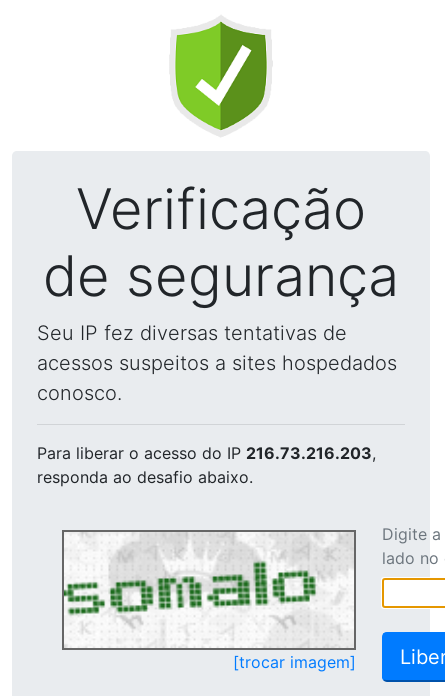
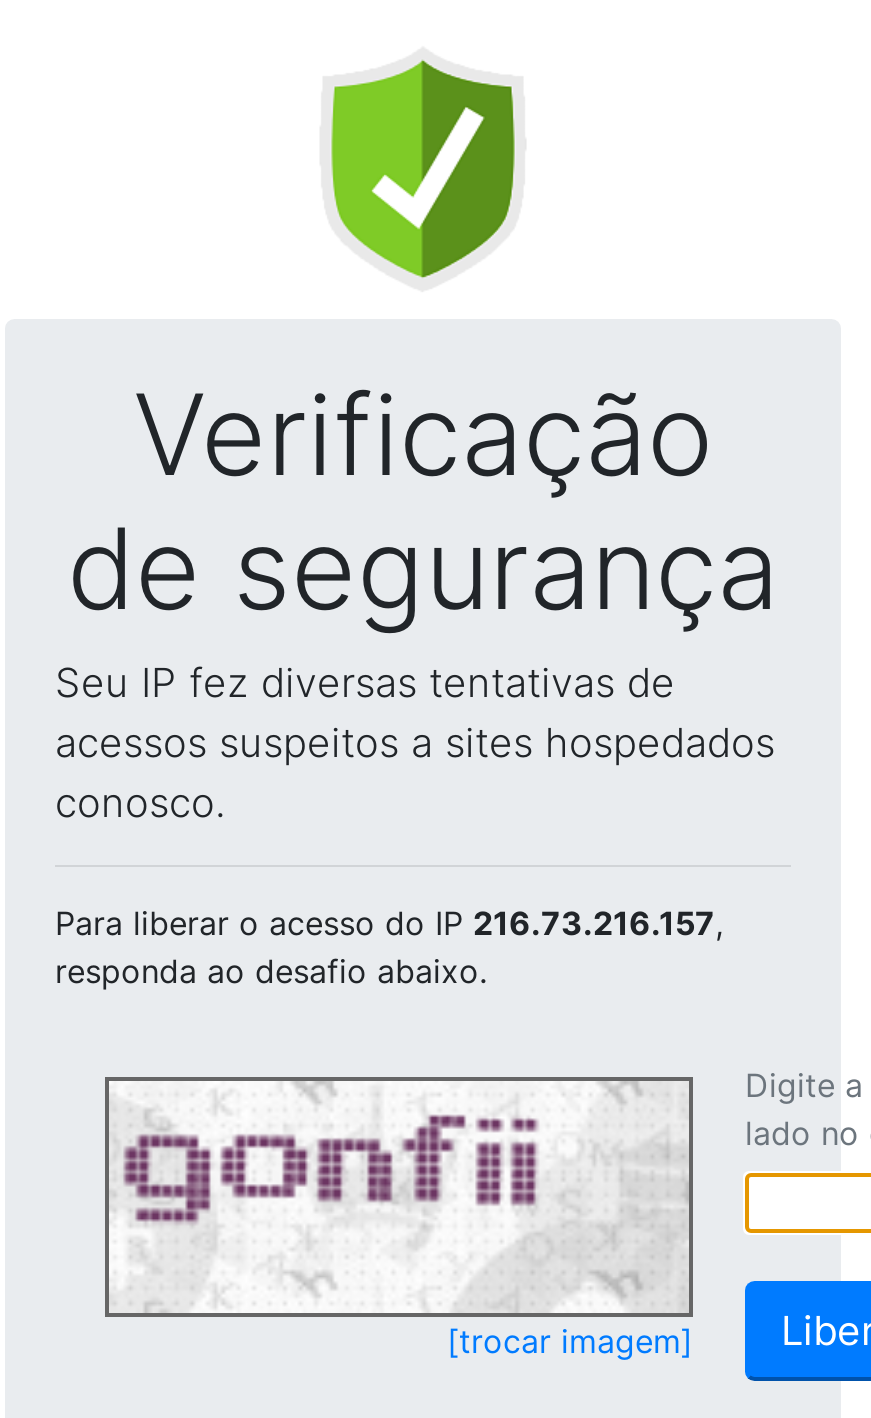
- Para liberar o acesso do IP 216.73.216.203,
+ Para liberar o acesso do IP 216.73.216.157,

- [image]
+ [image]
